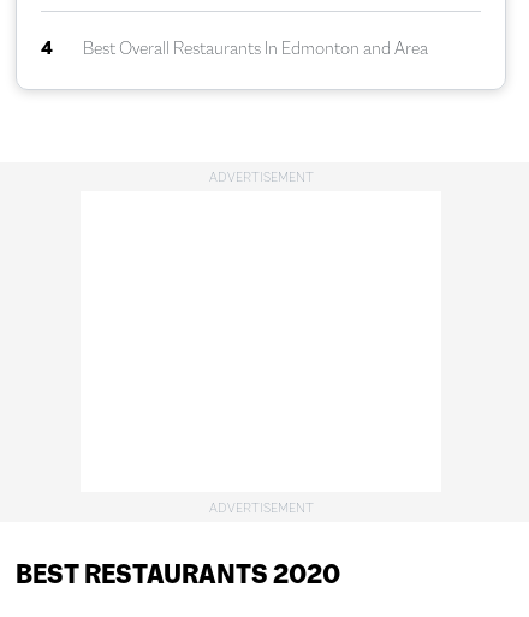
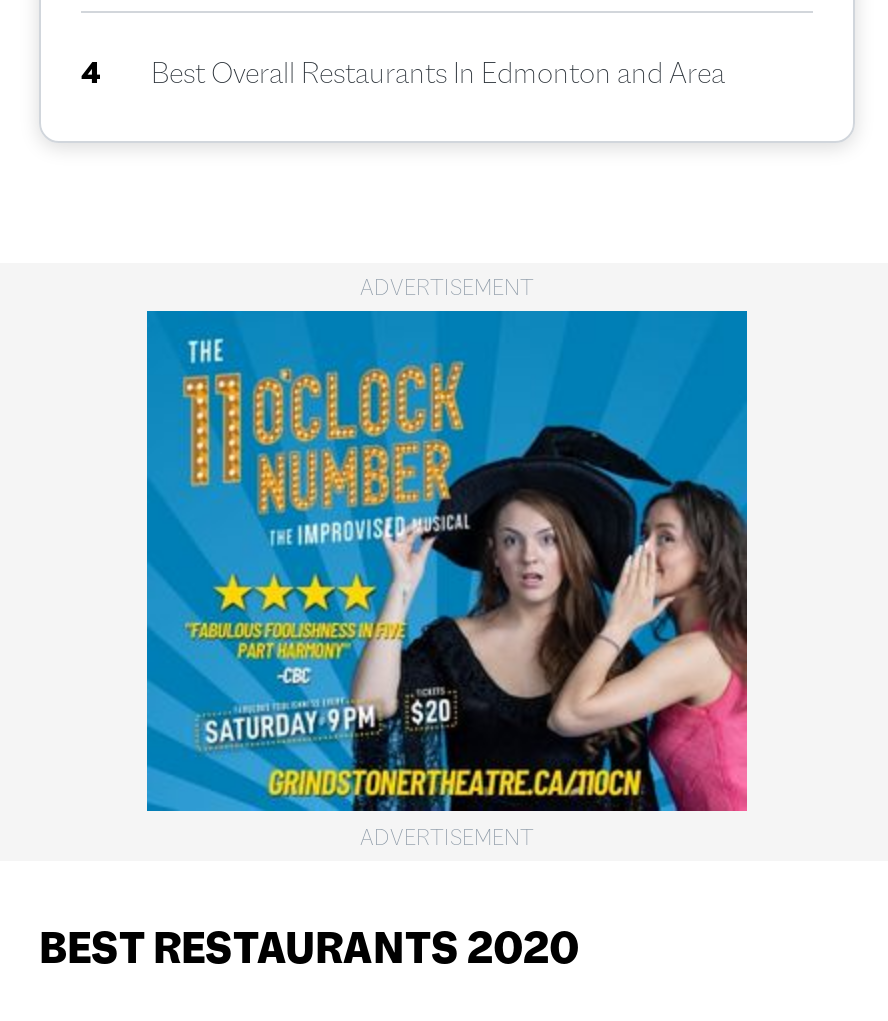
+ [image]
